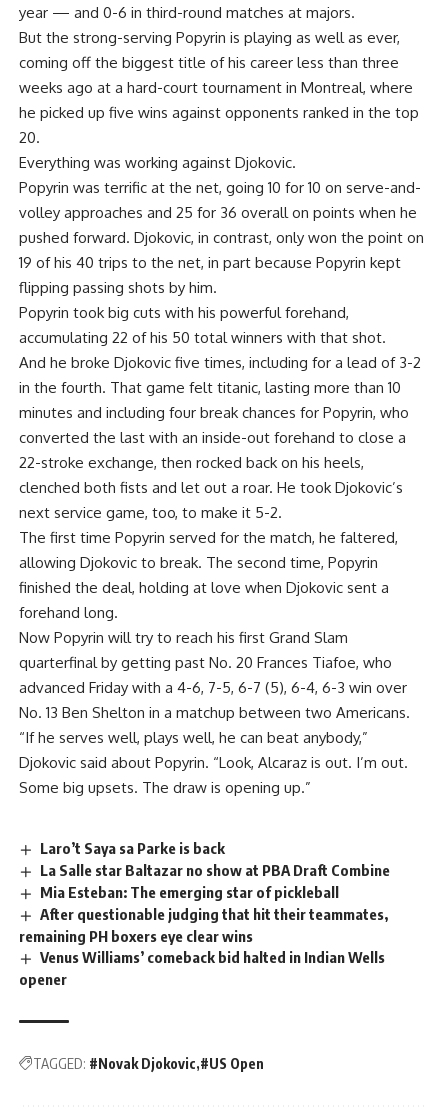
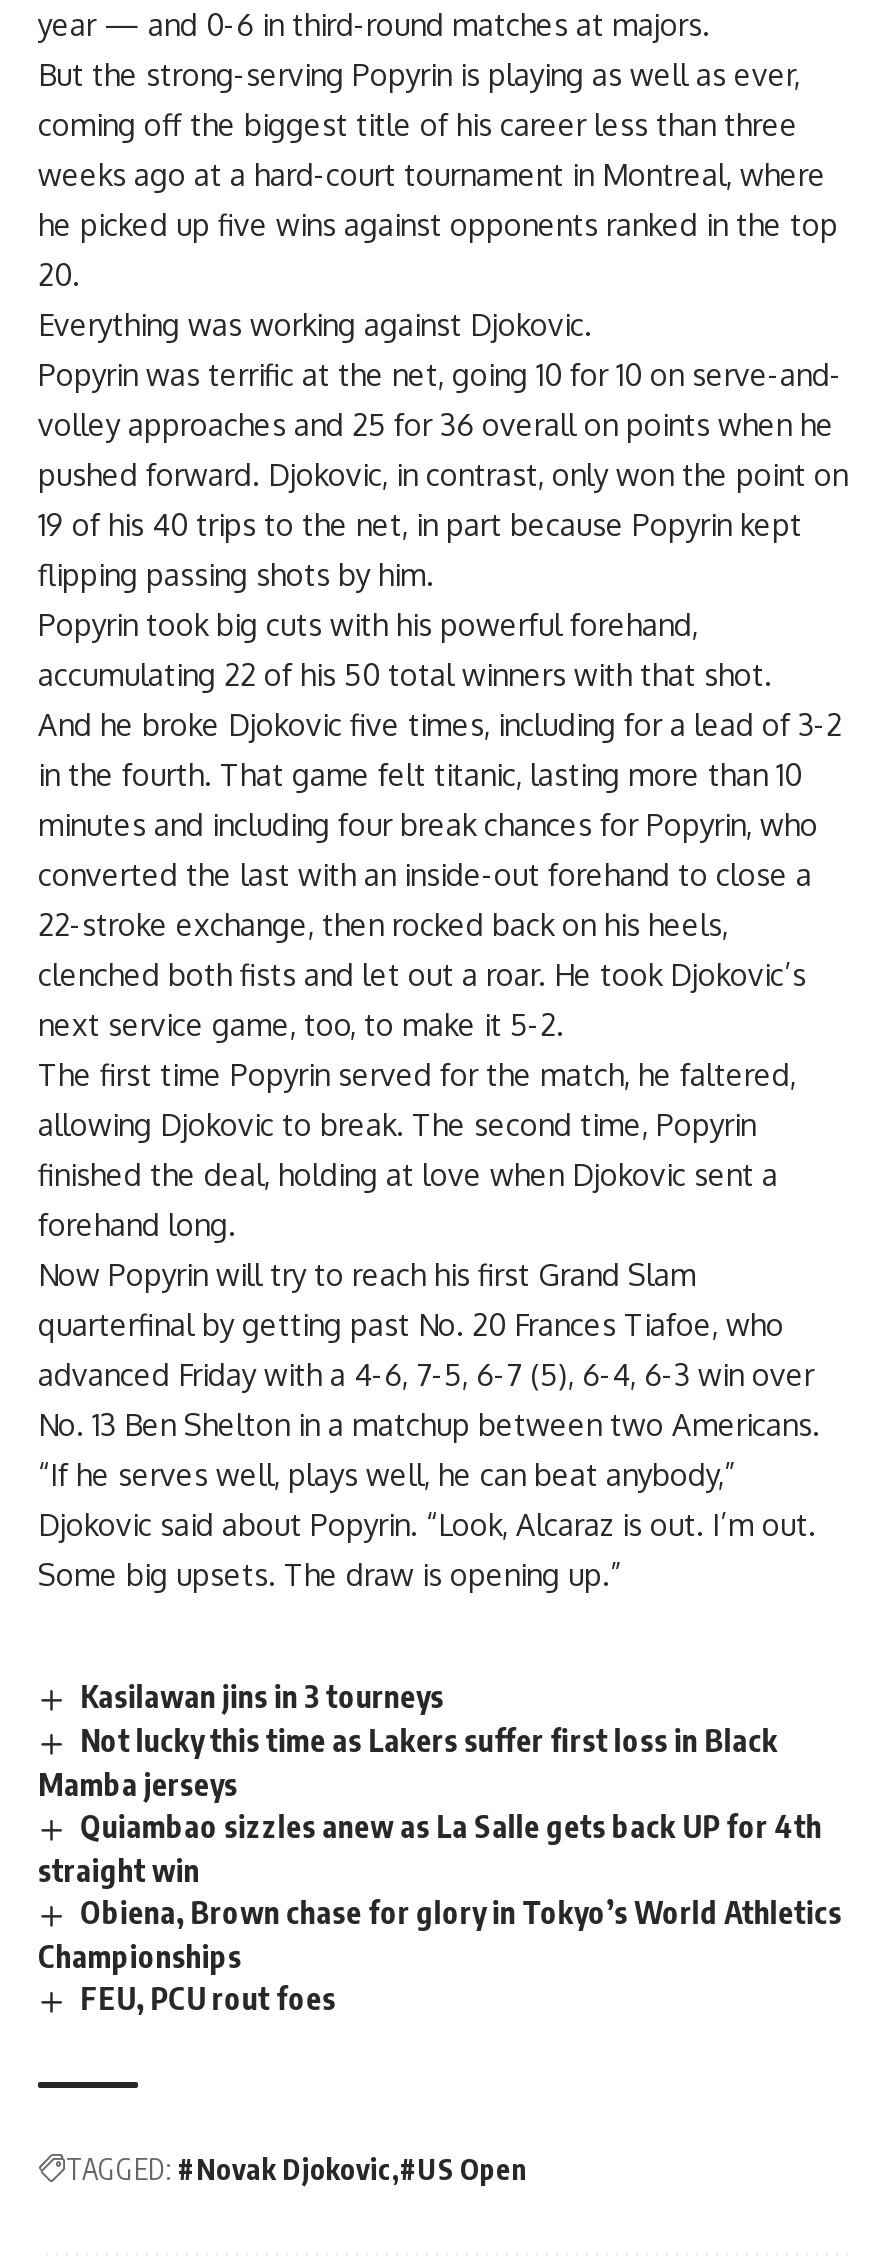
- Laro’t Saya sa Parke is back
- La Salle star Baltazar no show at PBA Draft Combine
- Mia Esteban: The emerging star of pickleball
- After questionable judging that hit their teammates,
- remaining PH boxers eye clear wins
- Venus Williams’ comeback bid halted in Indian Wells
- opener
+ Kasilawan jins in 3 tourneys
+ Not lucky this time as Lakers suffer first loss in Black
+ Mamba jerseys
+ Quiambao sizzles anew as La Salle gets back UP for 4th
+ straight win
+ Obiena, Brown chase for glory in Tokyo’s World Athletics
+ Championships
+ FEU, PCU rout foes
